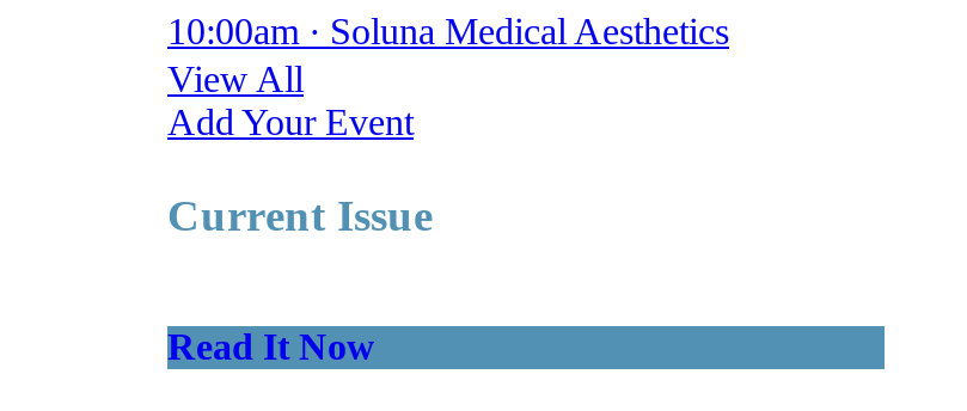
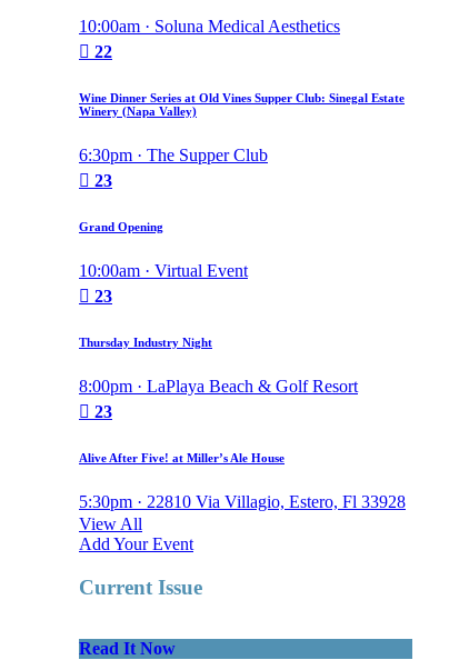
+ 22
+ Wine Dinner Series at Old Vines Supper Club: Sinegal Estate
+ Winery (Napa Valley)
+ 6:30pm · The Supper Club
+ 23
+ Grand Opening
+ 10:00am · Virtual Event
+ 23
+ Thursday Industry Night
+ 8:00pm · LaPlaya Beach & Golf Resort
+ 23
+ Alive After Five! at Miller’s Ale House
+ 5:30pm · 22810 Via Villagio, Estero, Fl 33928
